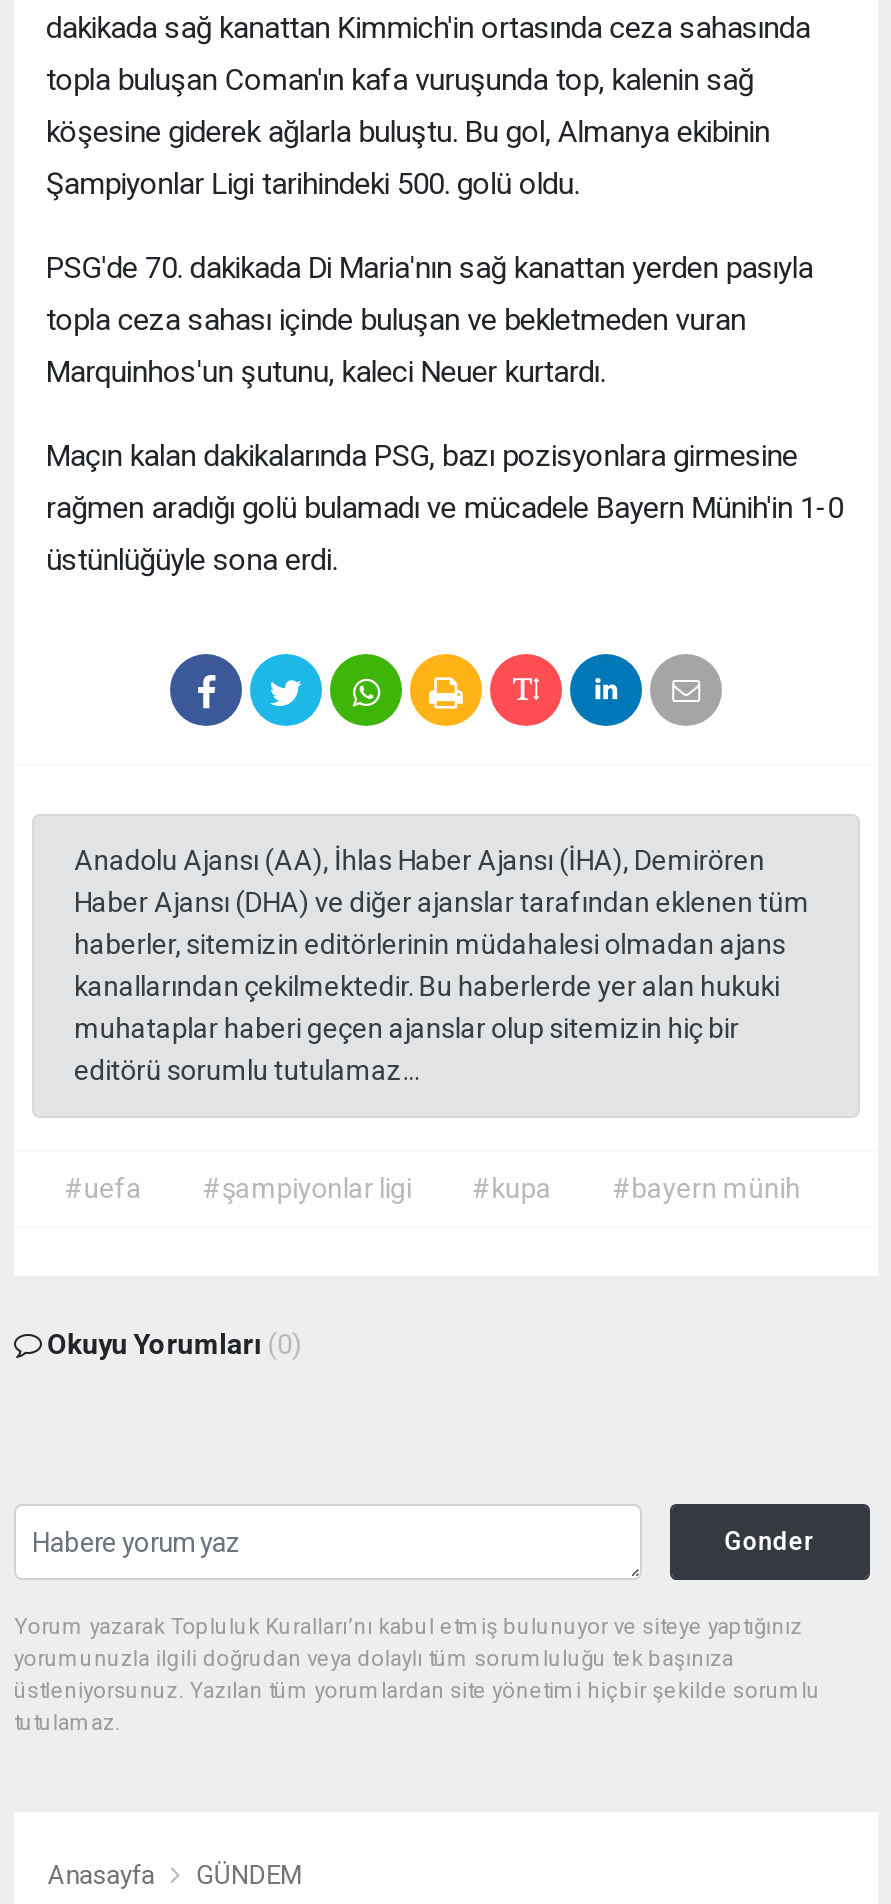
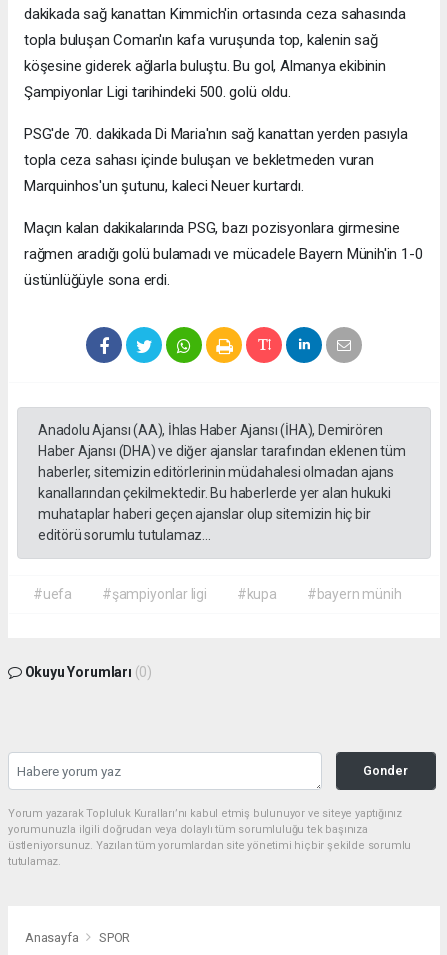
- GÜNDEM
+ SPOR
